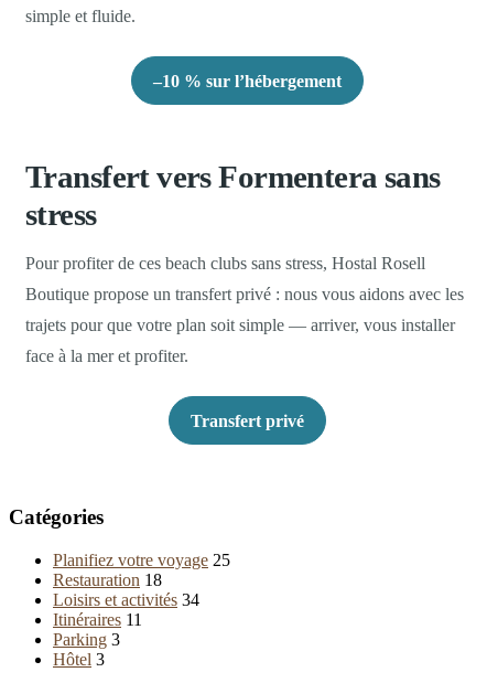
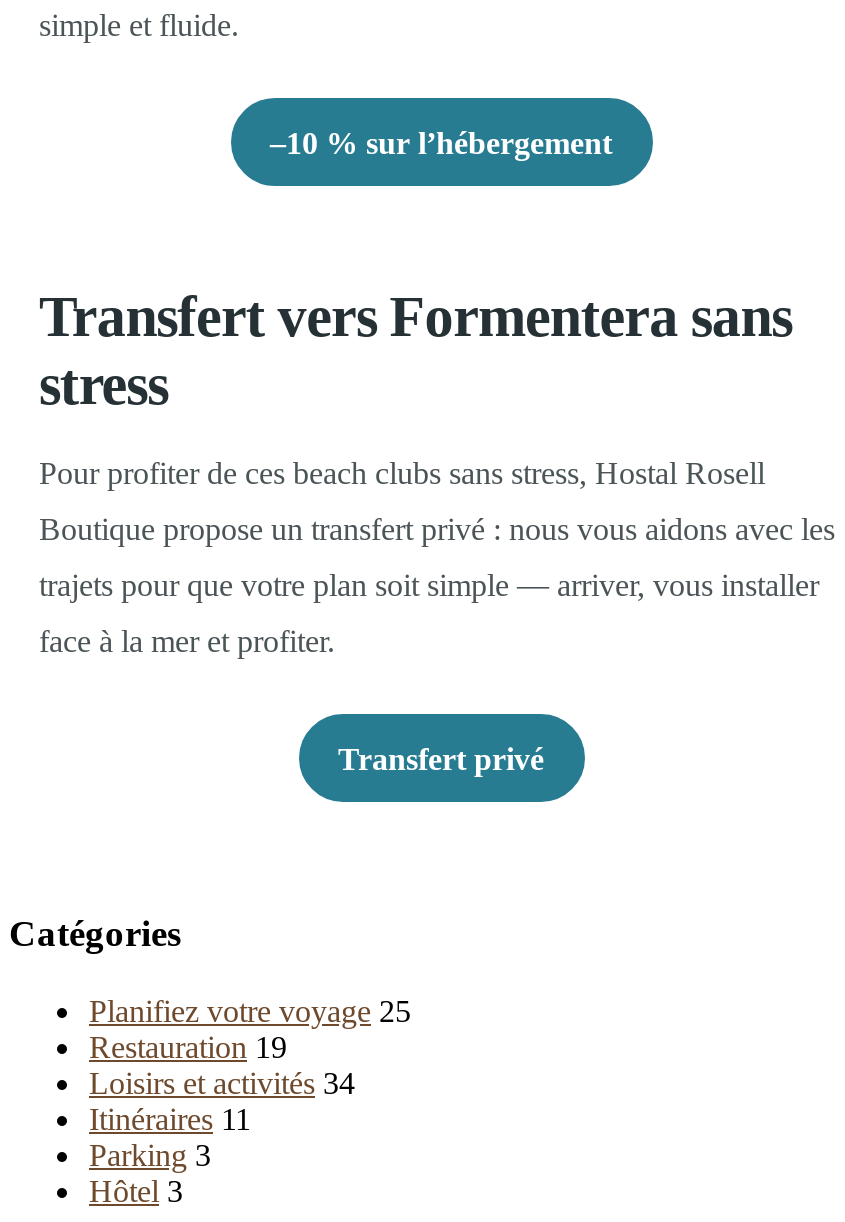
- Restauration 18
+ Restauration 19
